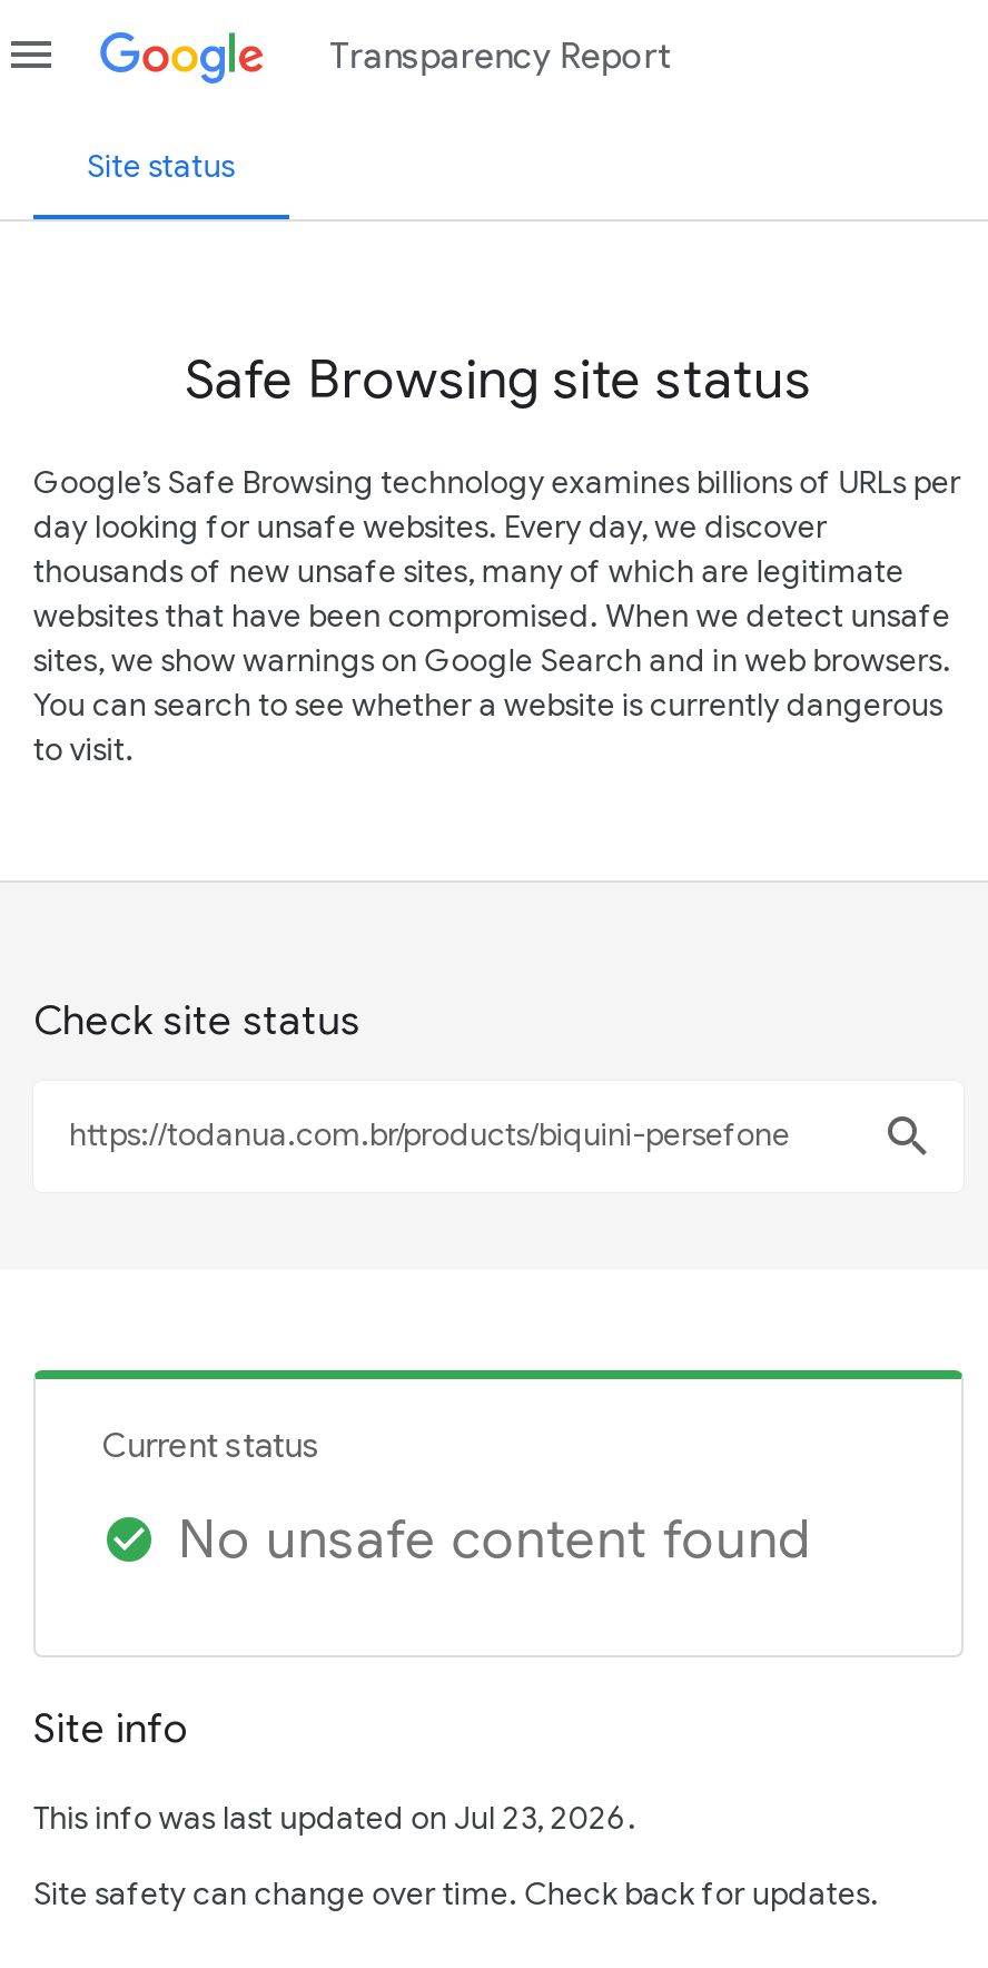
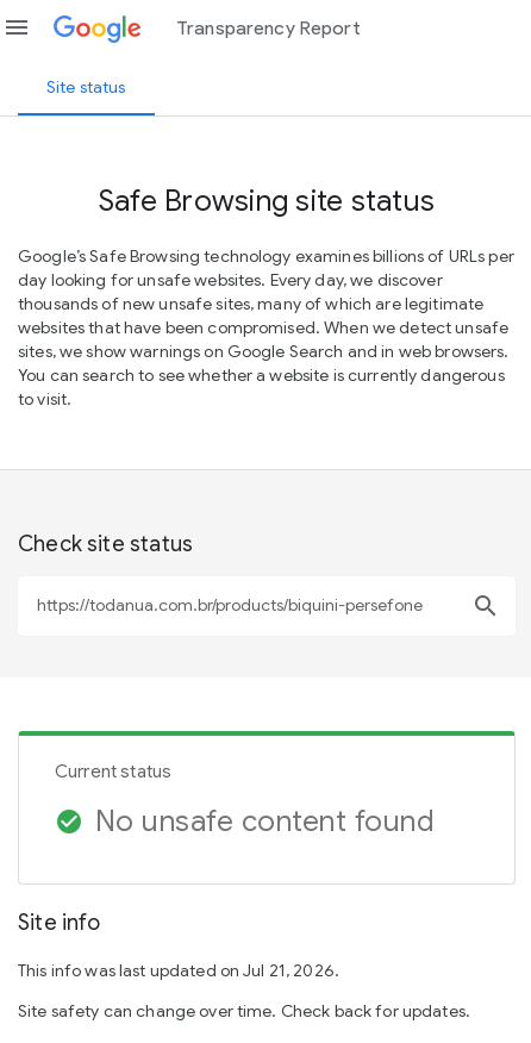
- This info was last updated on Jul 23, 2026.
+ This info was last updated on Jul 21, 2026.
